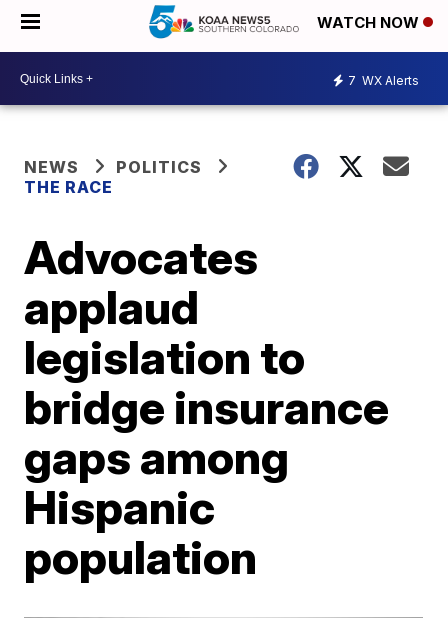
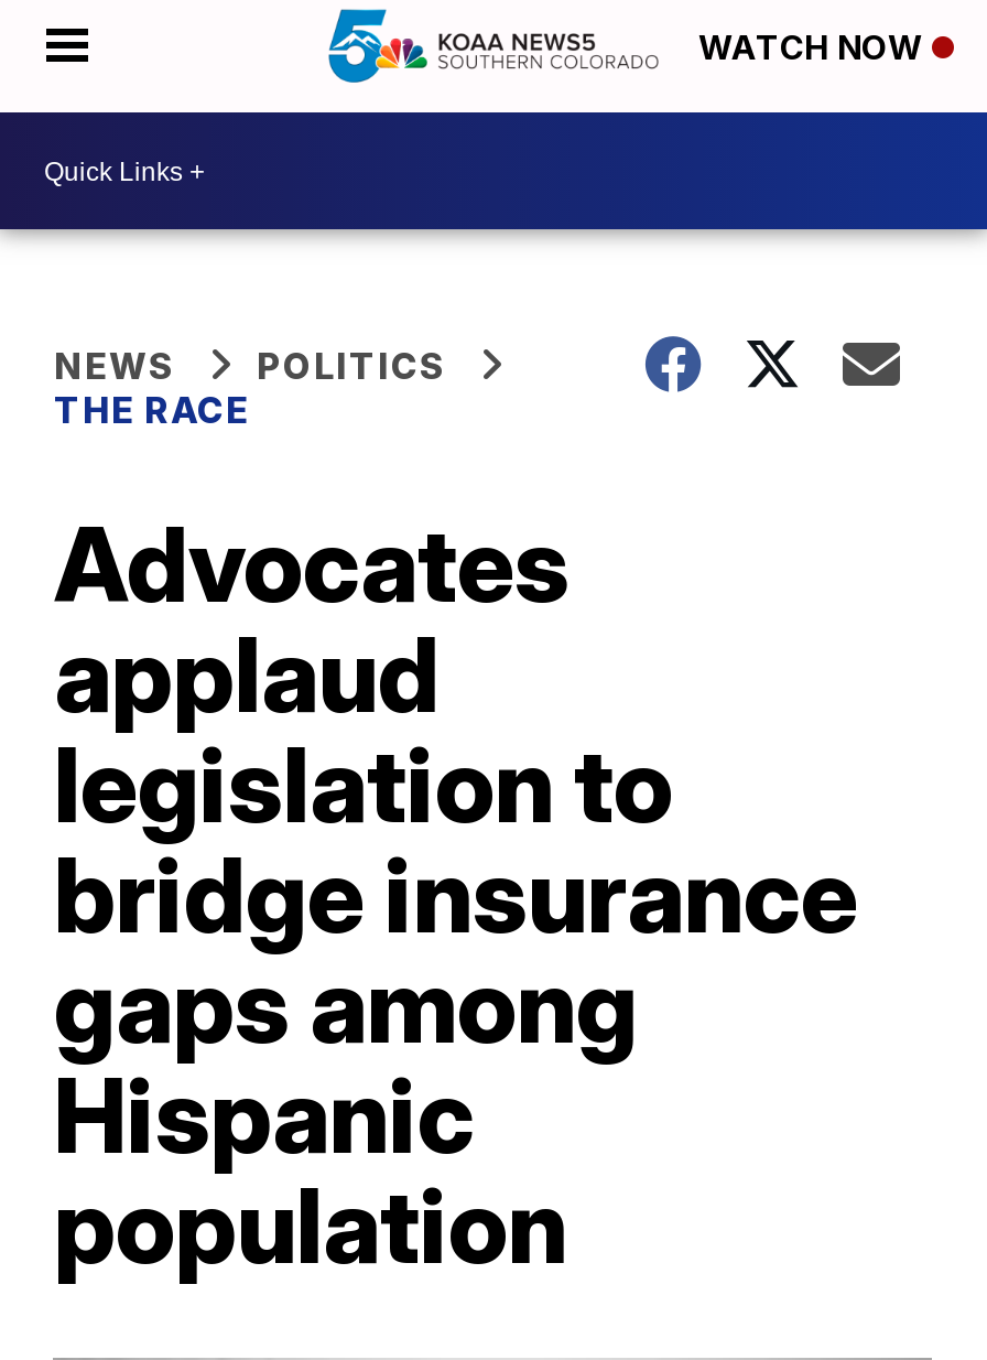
- 7 WX Alerts
